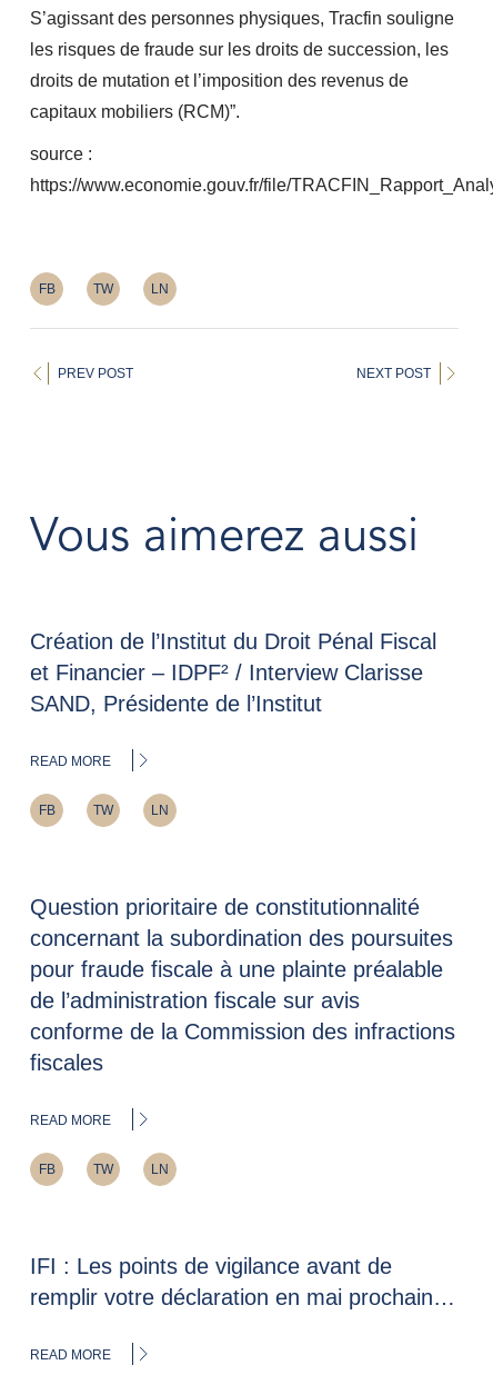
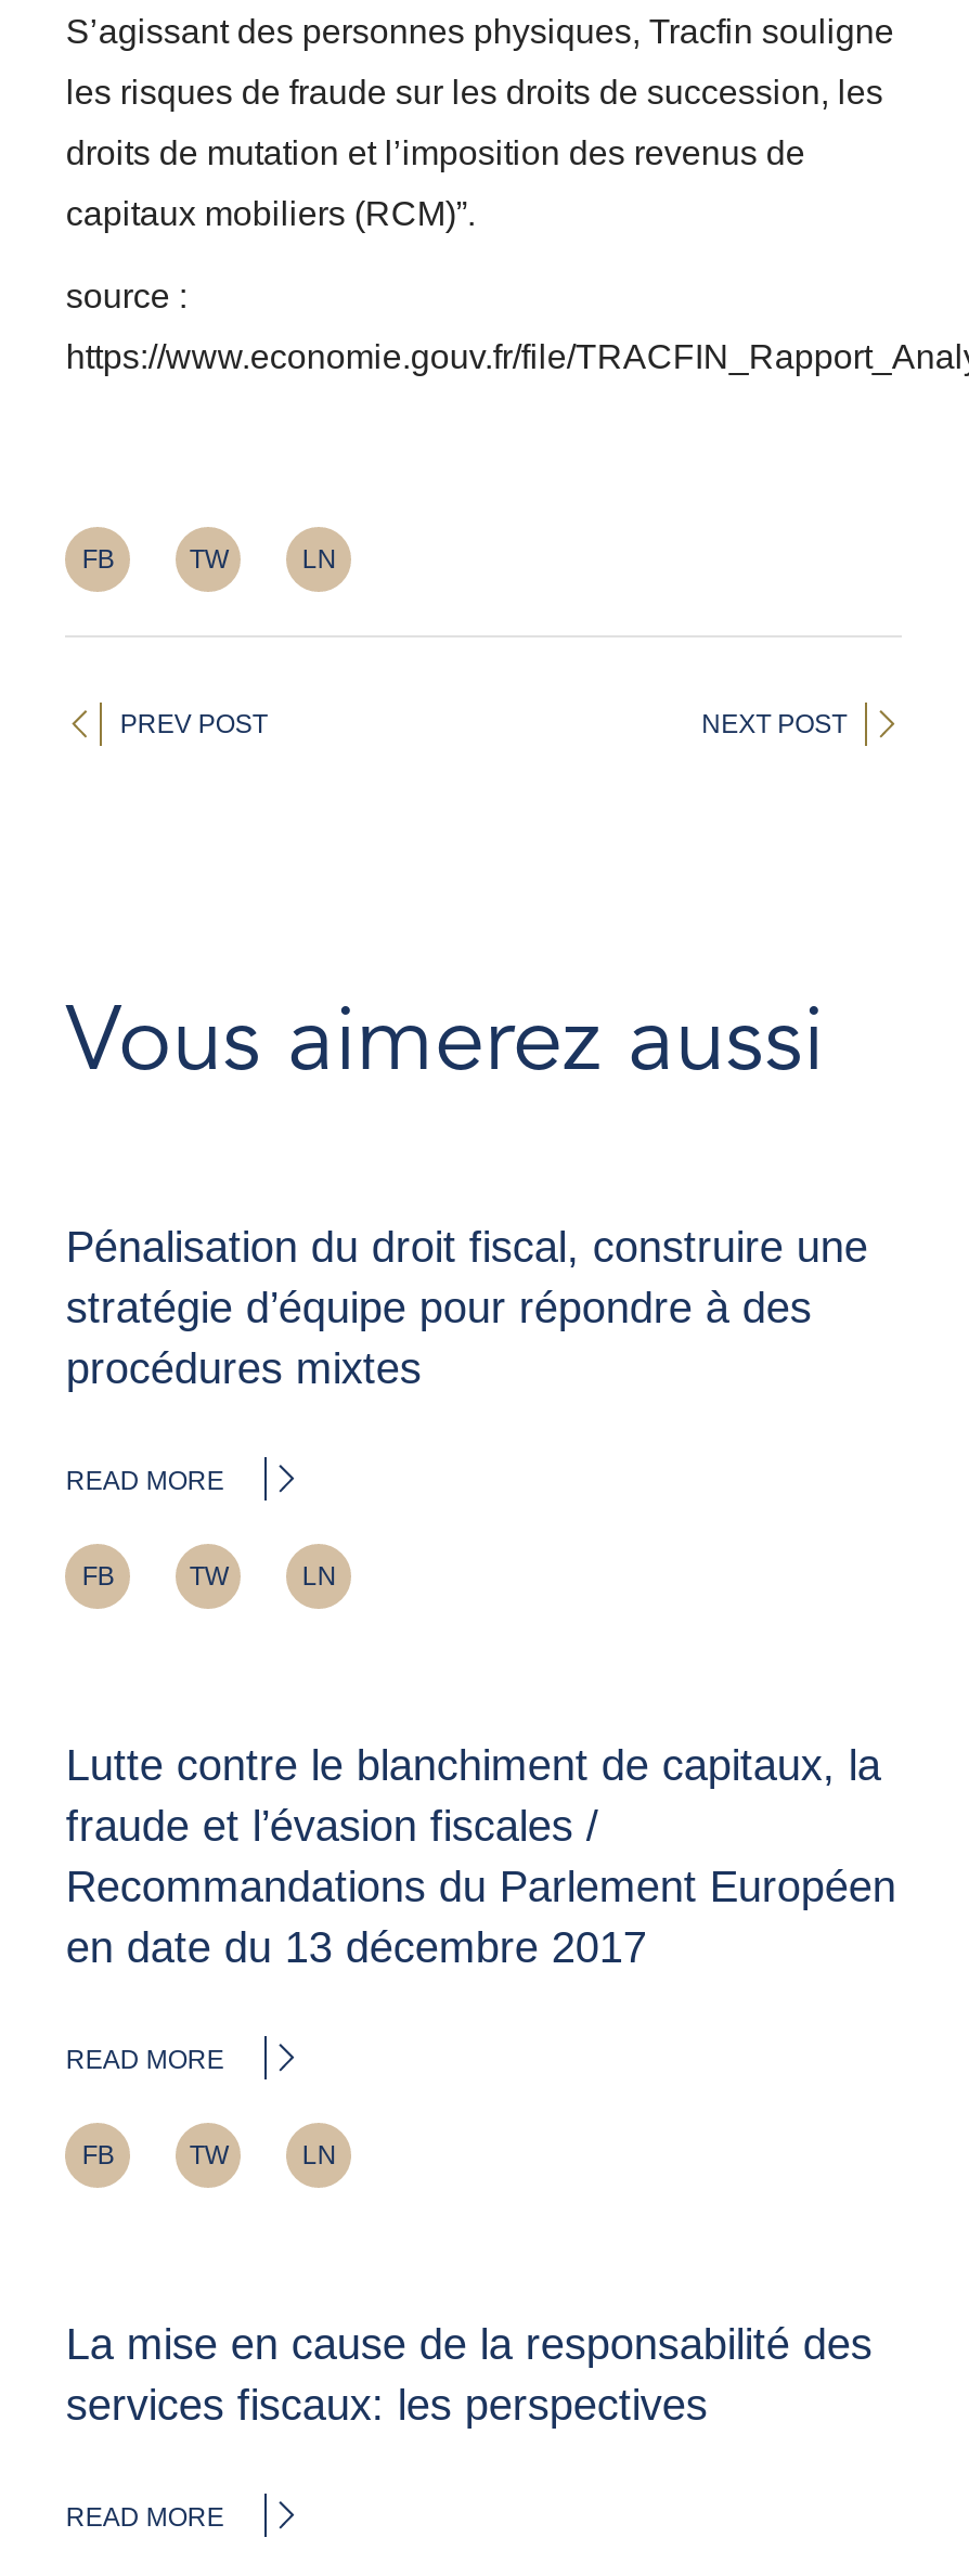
- Création de l’Institut du Droit Pénal Fiscal
- et Financier – IDPF² / Interview Clarisse
- SAND, Présidente de l’Institut
+ Pénalisation du droit fiscal, construire une
+ stratégie d’équipe pour répondre à des
+ procédures mixtes

- Question prioritaire de constitutionnalité
- concernant la subordination des poursuites
- pour fraude fiscale à une plainte préalable
- de l’administration fiscale sur avis
- conforme de la Commission des infractions
- fiscales
+ Lutte contre le blanchiment de capitaux, la
+ fraude et l’évasion fiscales /
+ Recommandations du Parlement Européen
+ en date du 13 décembre 2017

- IFI : Les points de vigilance avant de
- remplir votre déclaration en mai prochain…
+ La mise en cause de la responsabilité des
+ services fiscaux: les perspectives
